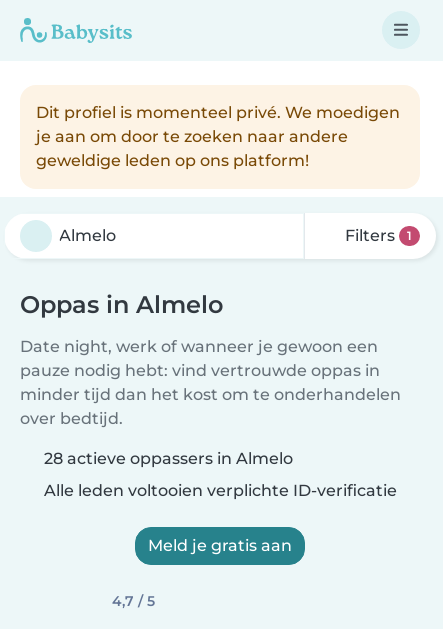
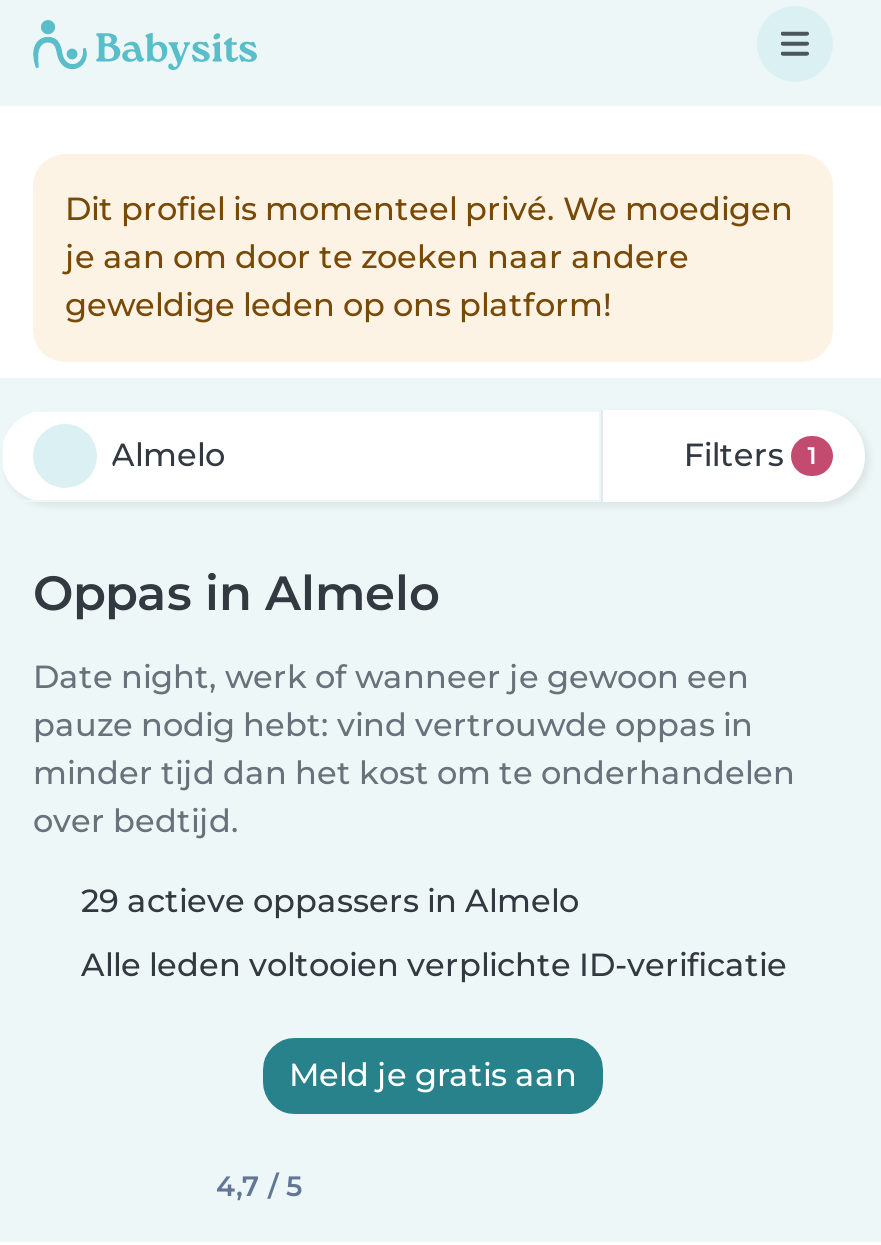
- 28 actieve oppassers in Almelo
+ 29 actieve oppassers in Almelo
